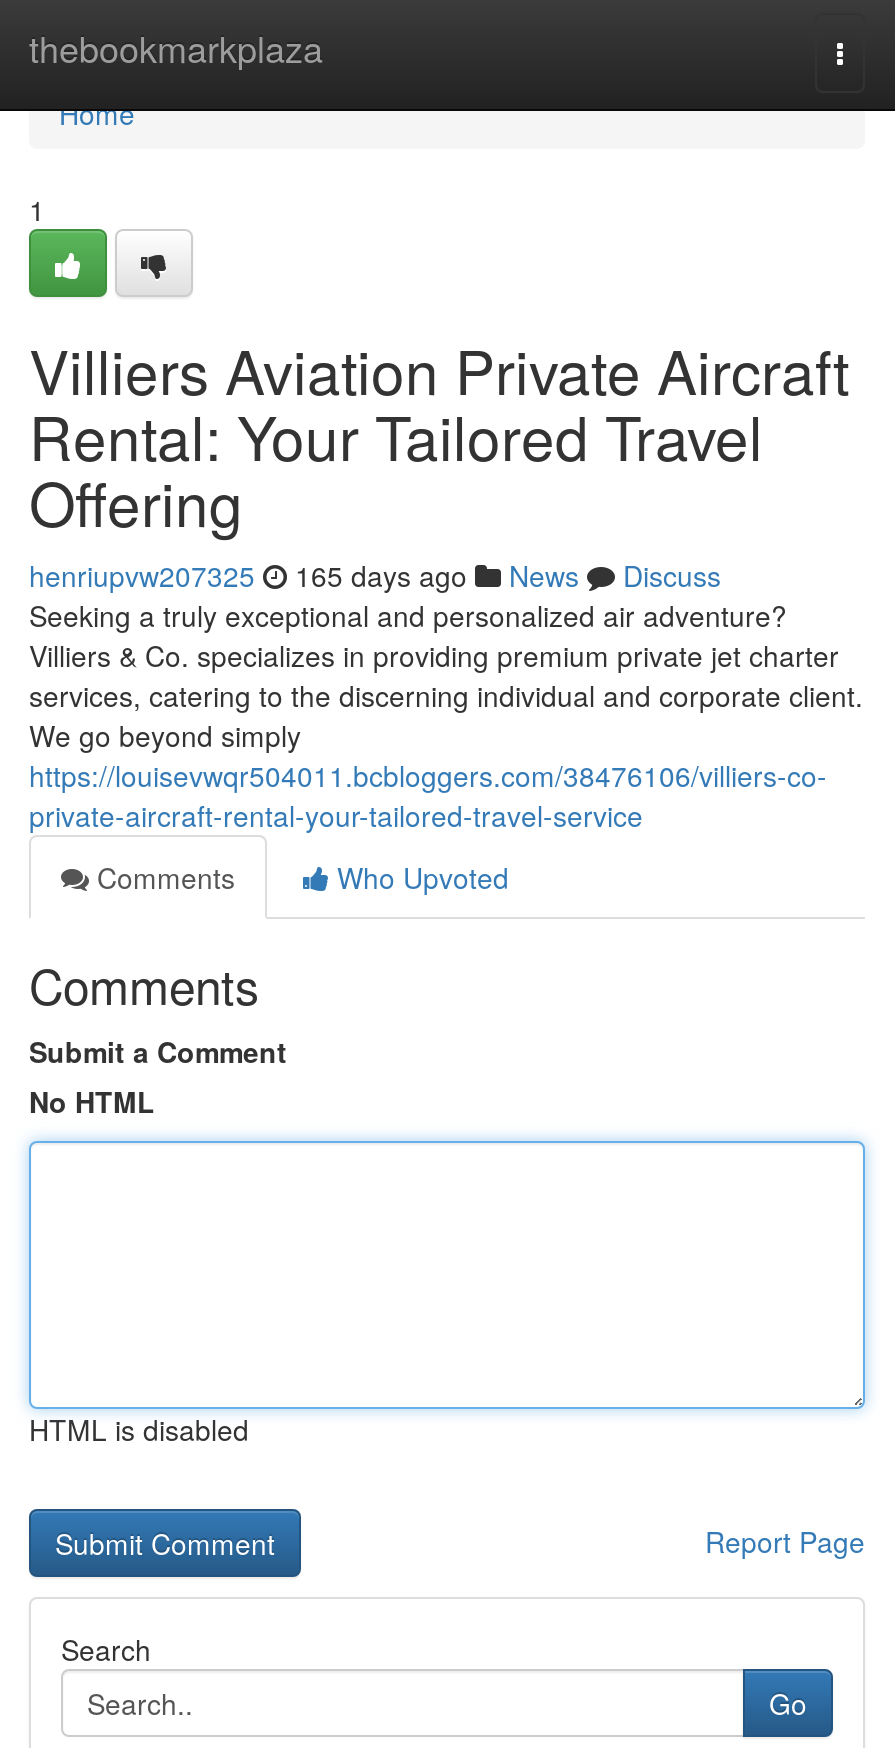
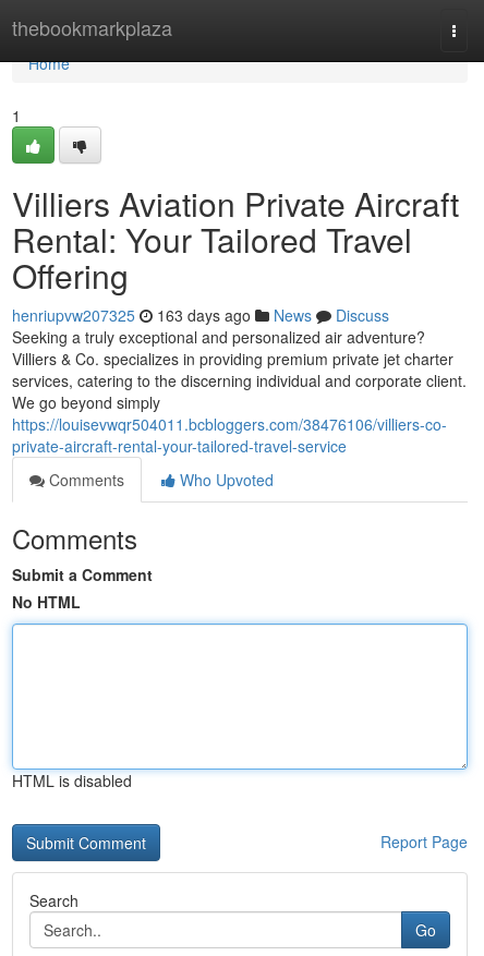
- henriupvw207325 165 days ago News Discuss
+ henriupvw207325 163 days ago News Discuss
